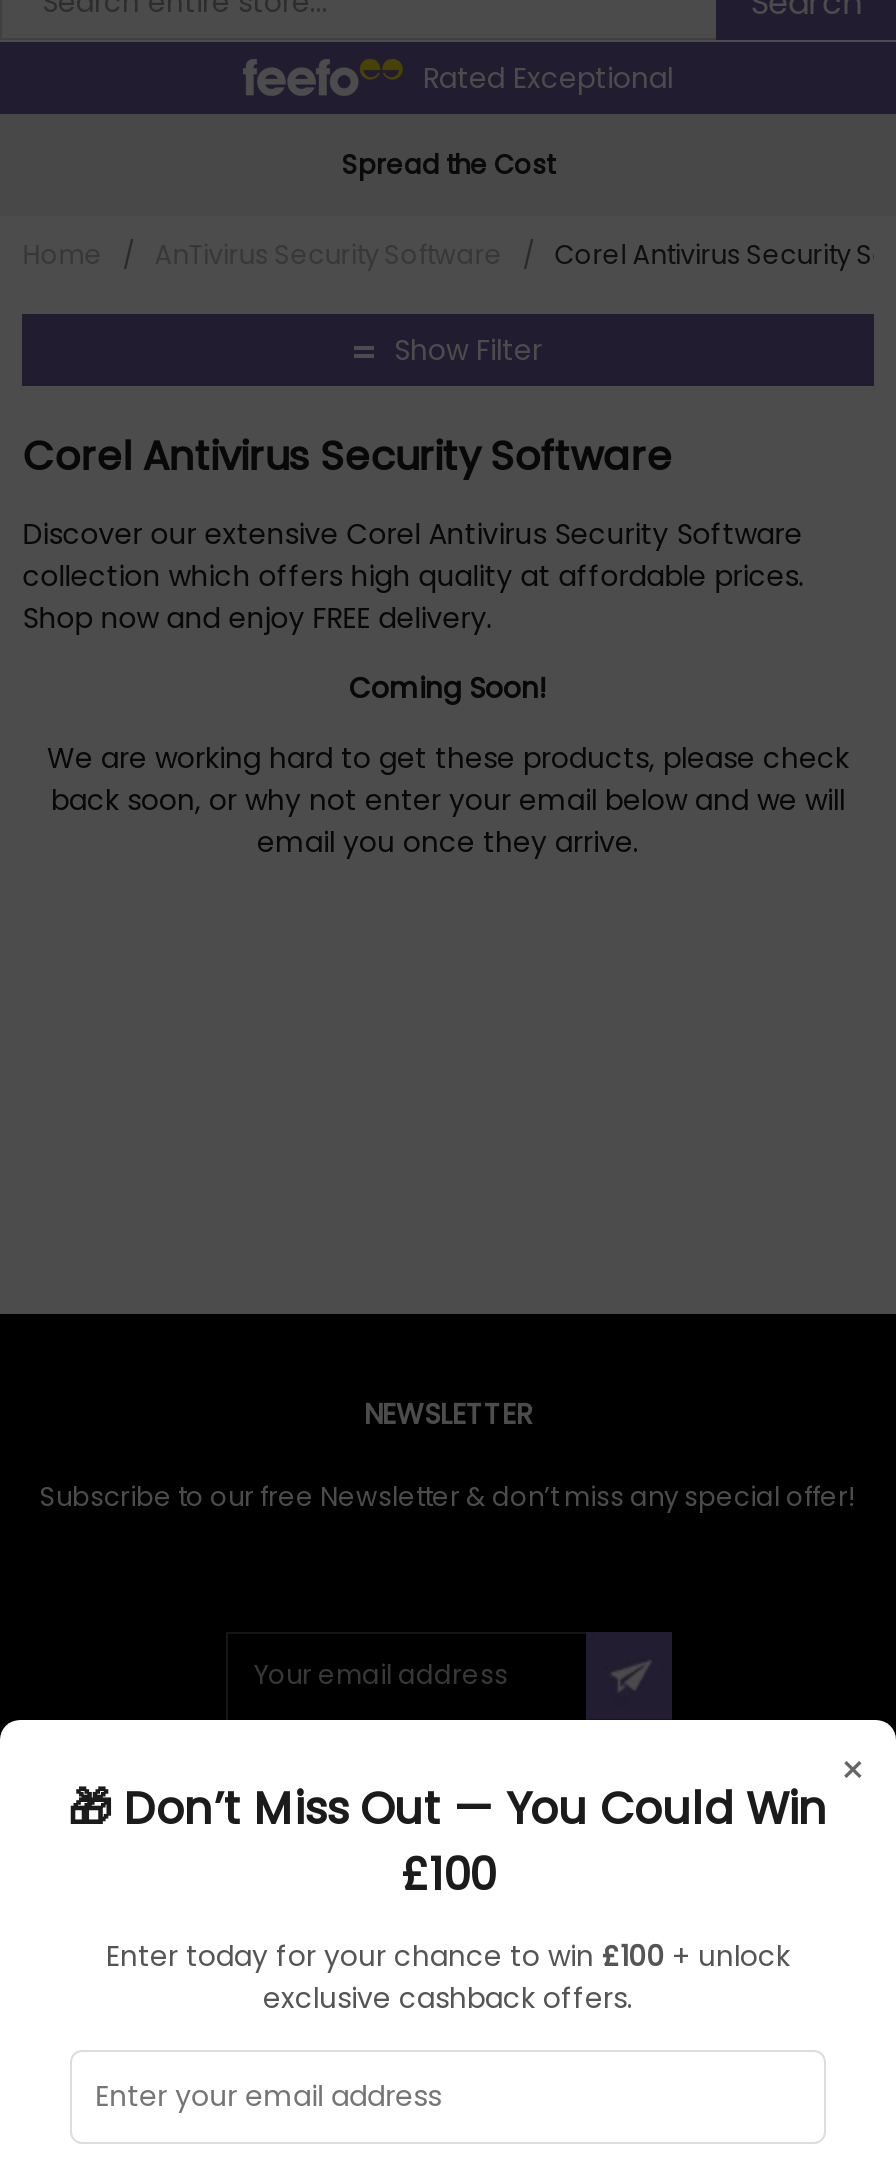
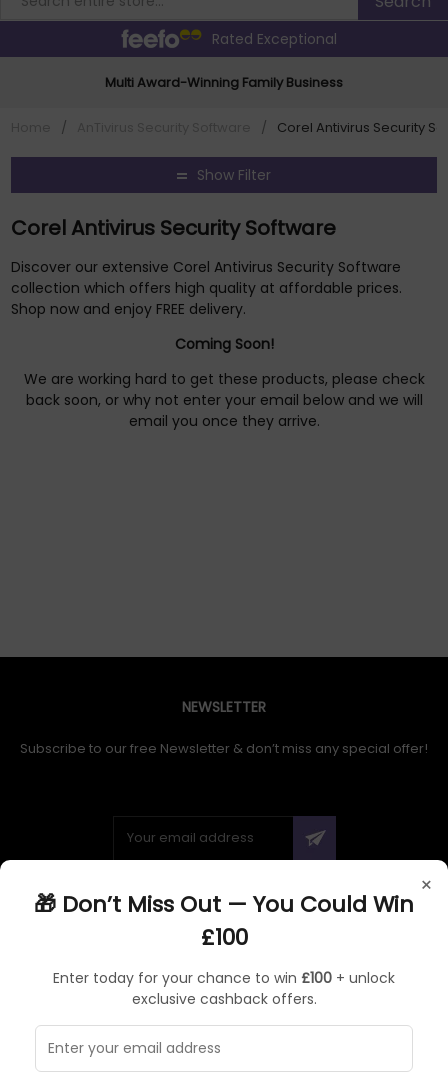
- Spread the Cost
+ Multi Award-Winning Family Business
